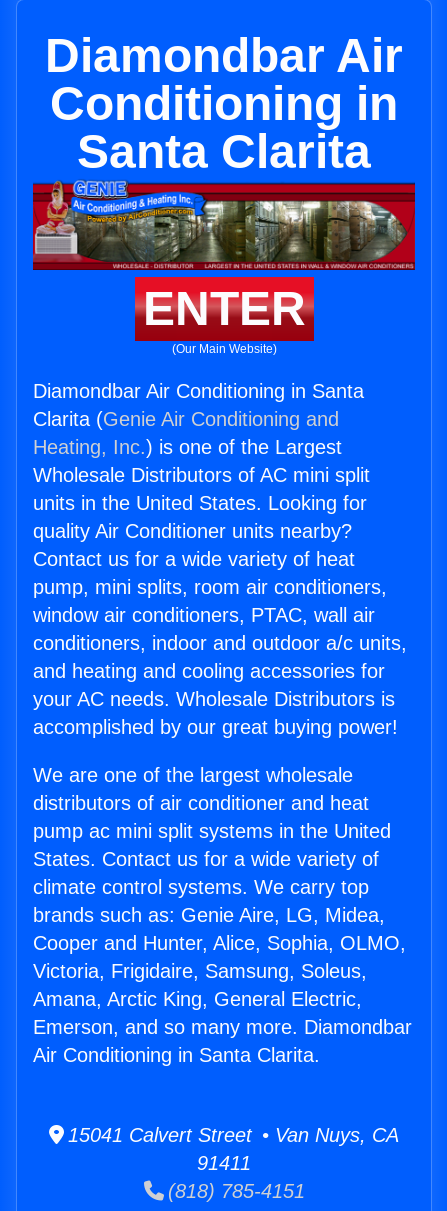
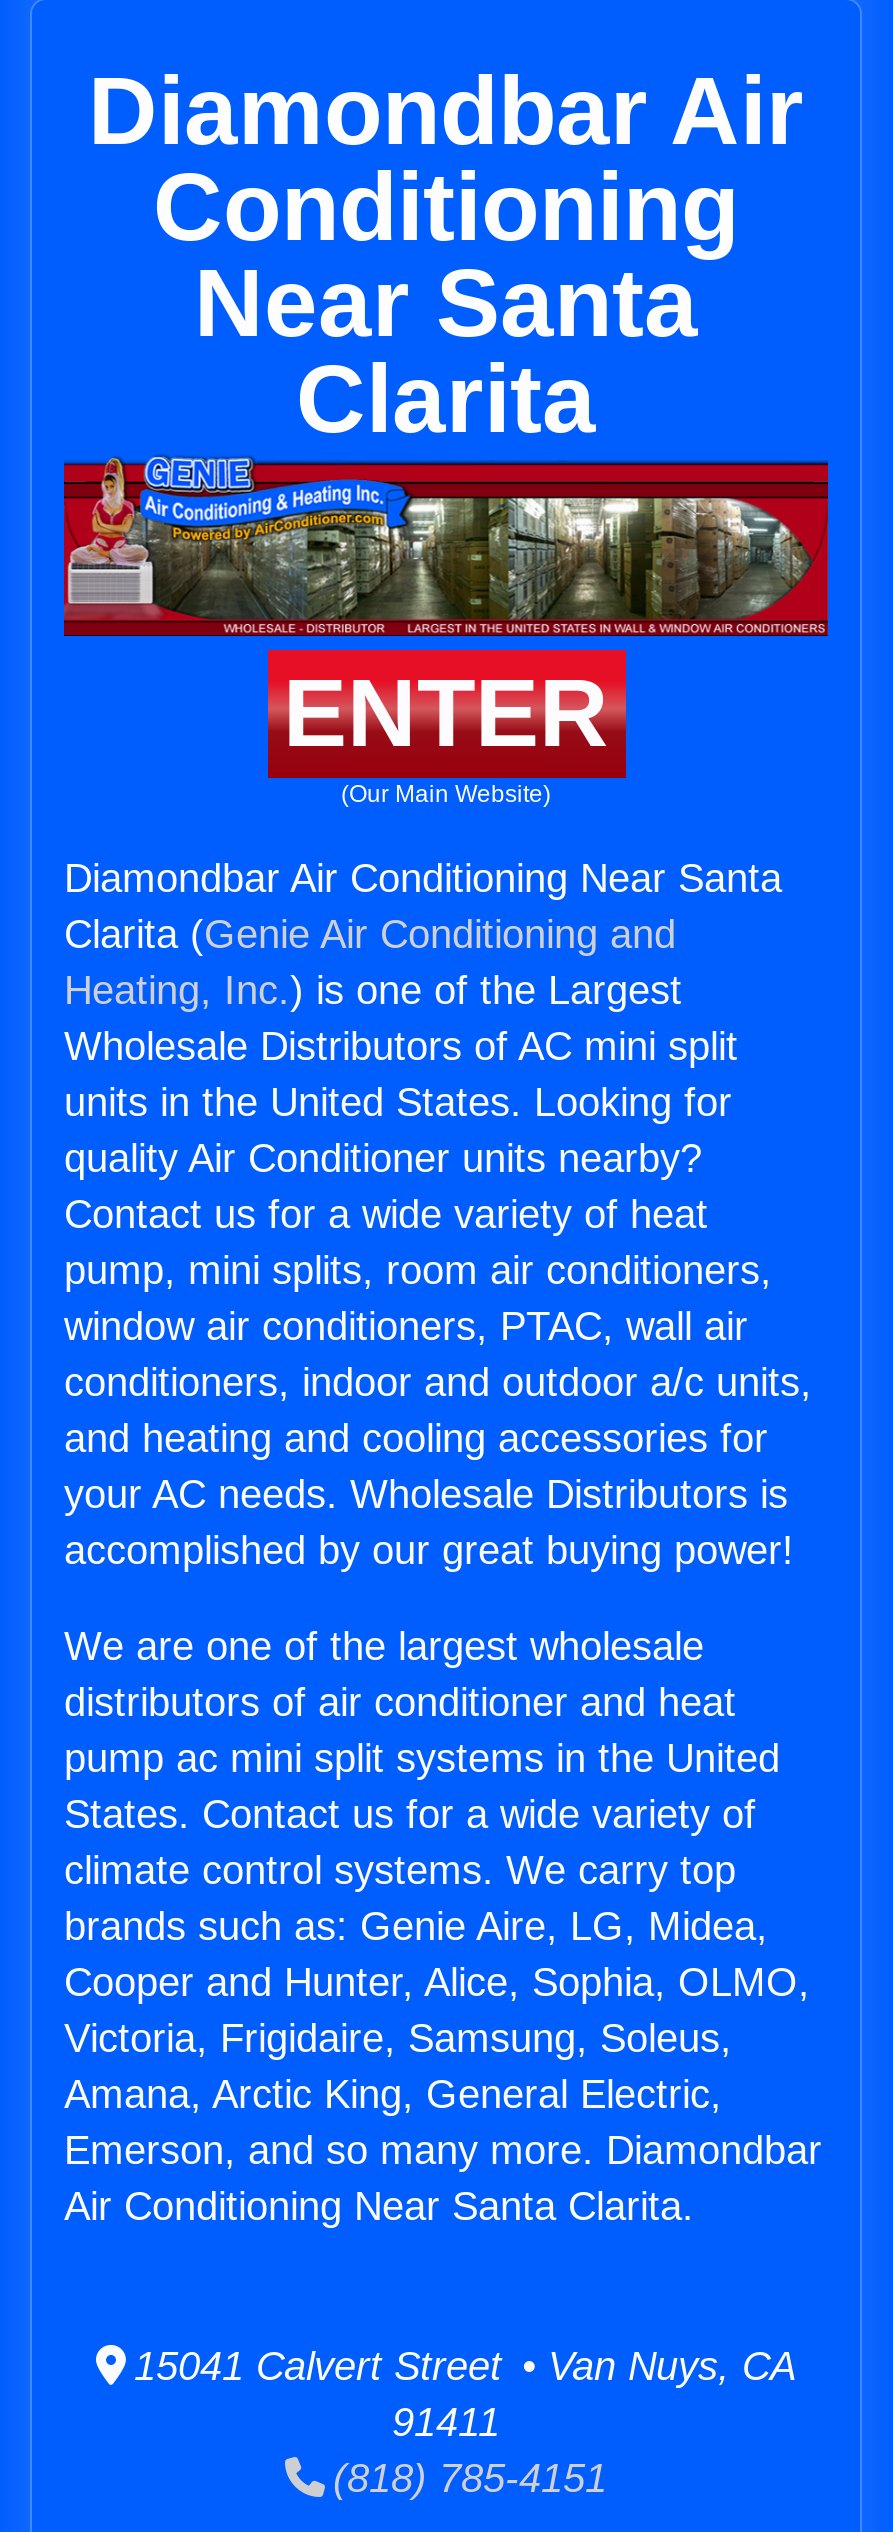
- Conditioning in
- Santa Clarita
+ Conditioning
+ Near Santa
+ Clarita

- Diamondbar Air Conditioning in Santa
+ Diamondbar Air Conditioning Near Santa

- Air Conditioning in Santa Clarita.
+ Air Conditioning Near Santa Clarita.
